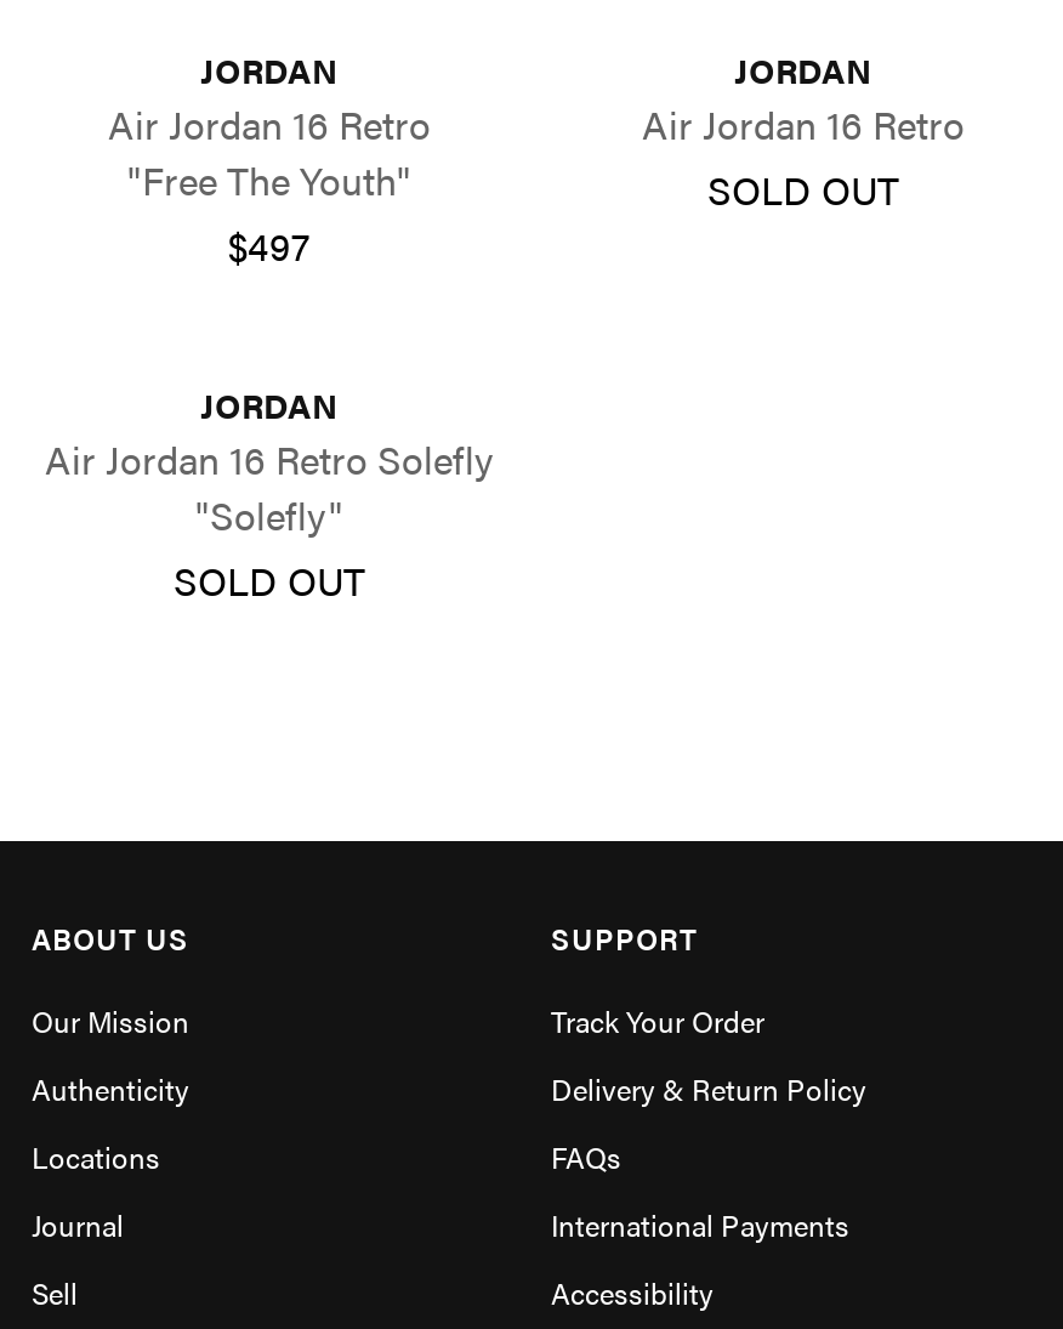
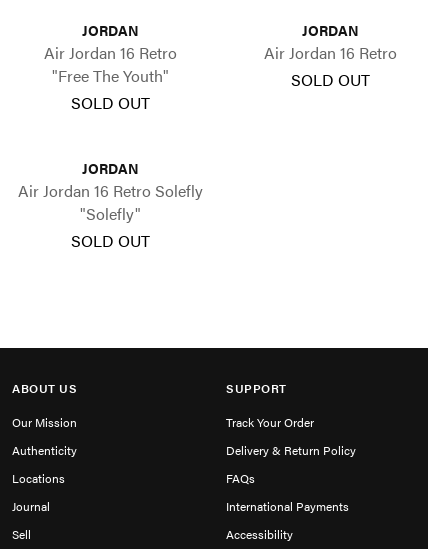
- $497
+ SOLD OUT
